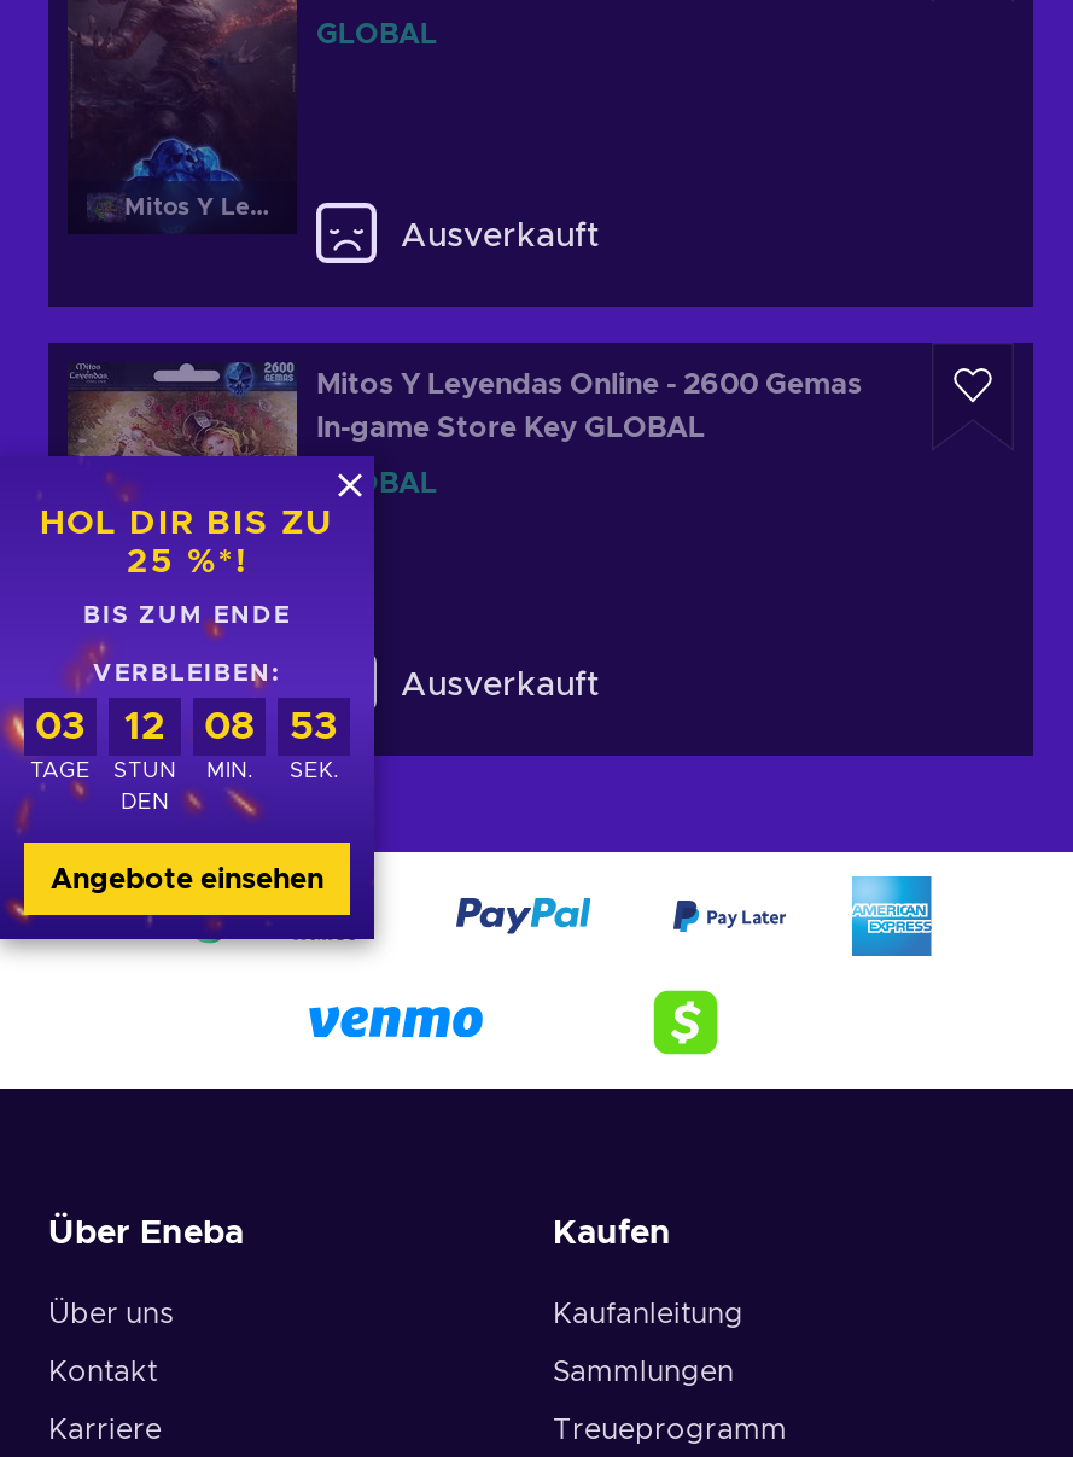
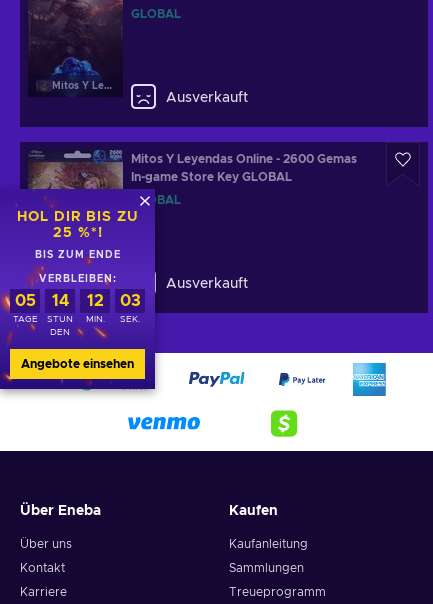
- 03
+ 05

- 12
+ 14

- 08
+ 12

- 53
+ 03
